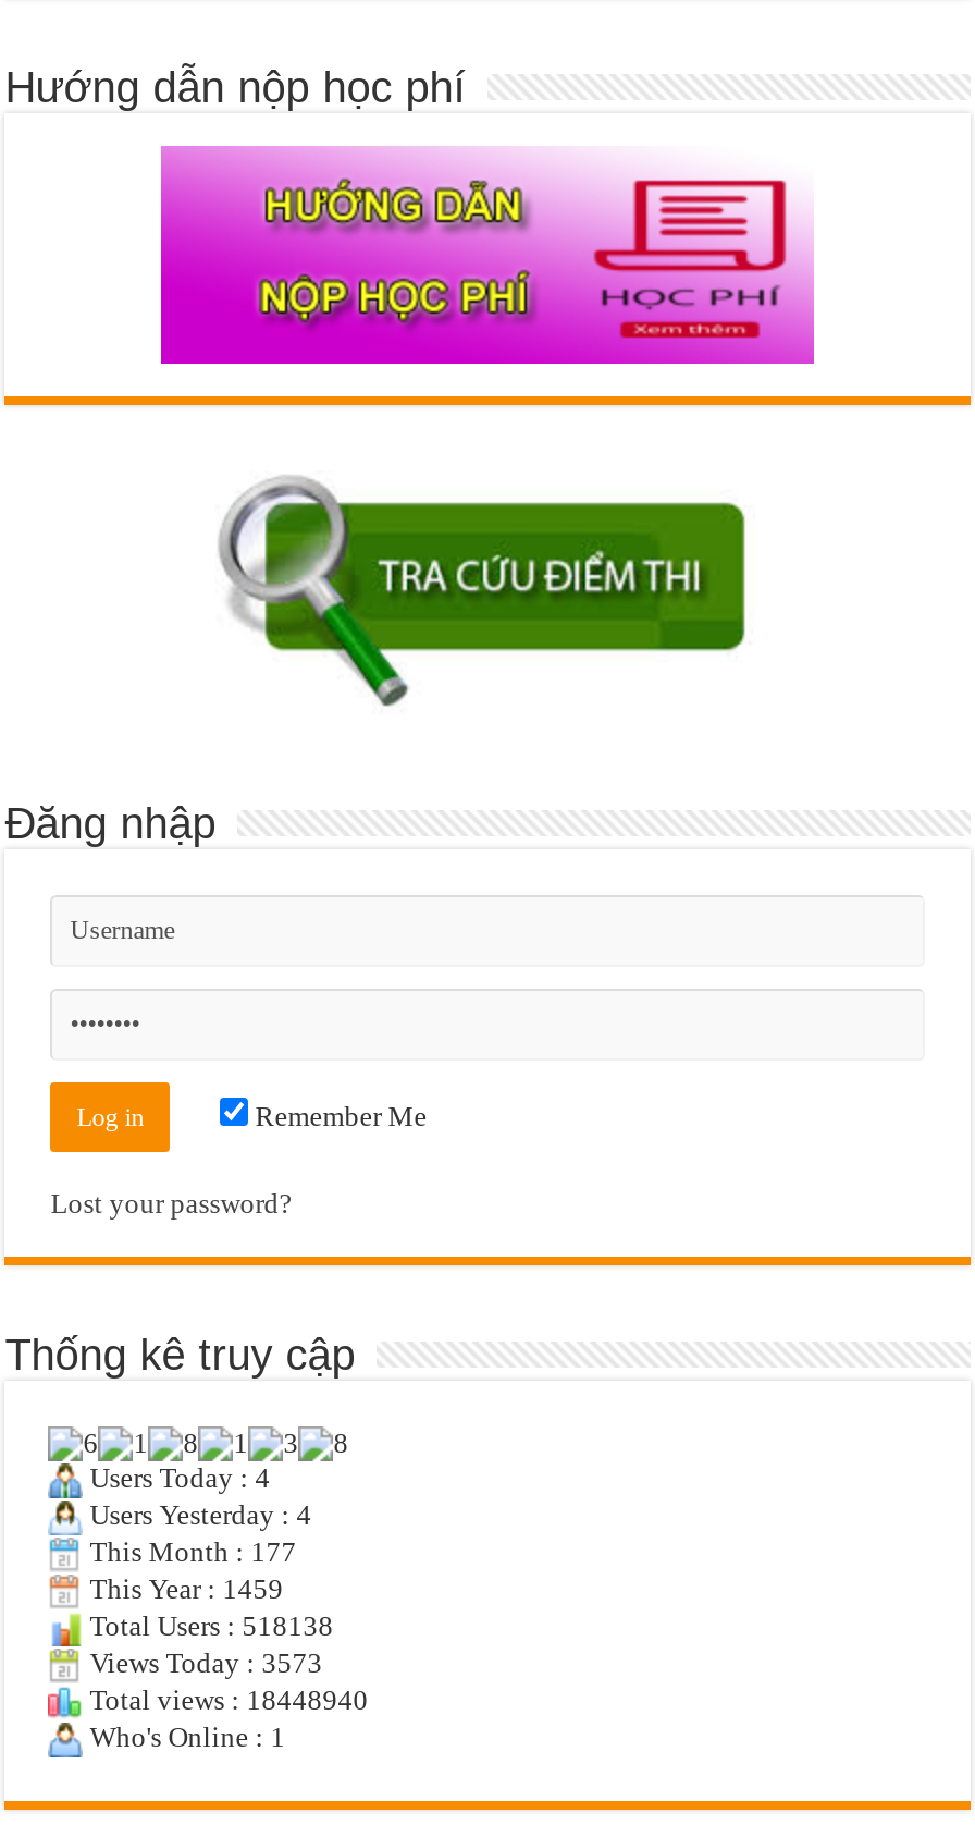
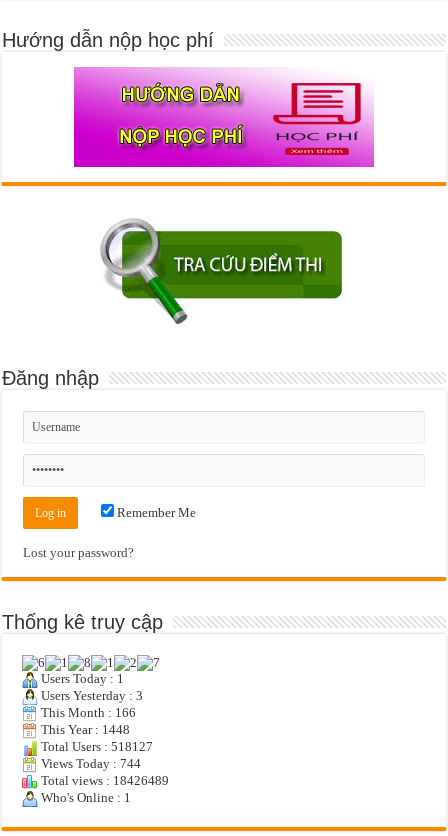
- Users Today : 4
+ Users Today : 1

- Users Yesterday : 4
+ Users Yesterday : 3

- This Month : 177
+ This Month : 166

- This Year : 1459
+ This Year : 1448

- Total Users : 518138
+ Total Users : 518127

- Views Today : 3573
+ Views Today : 744

- Total views : 18448940
+ Total views : 18426489
